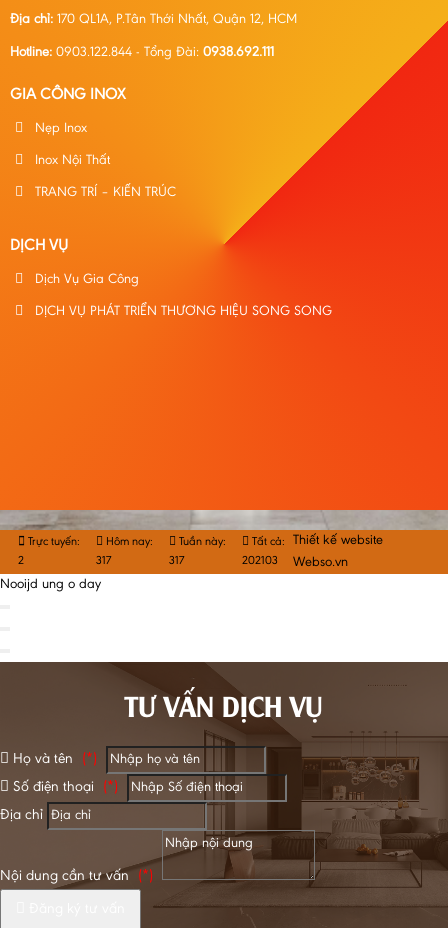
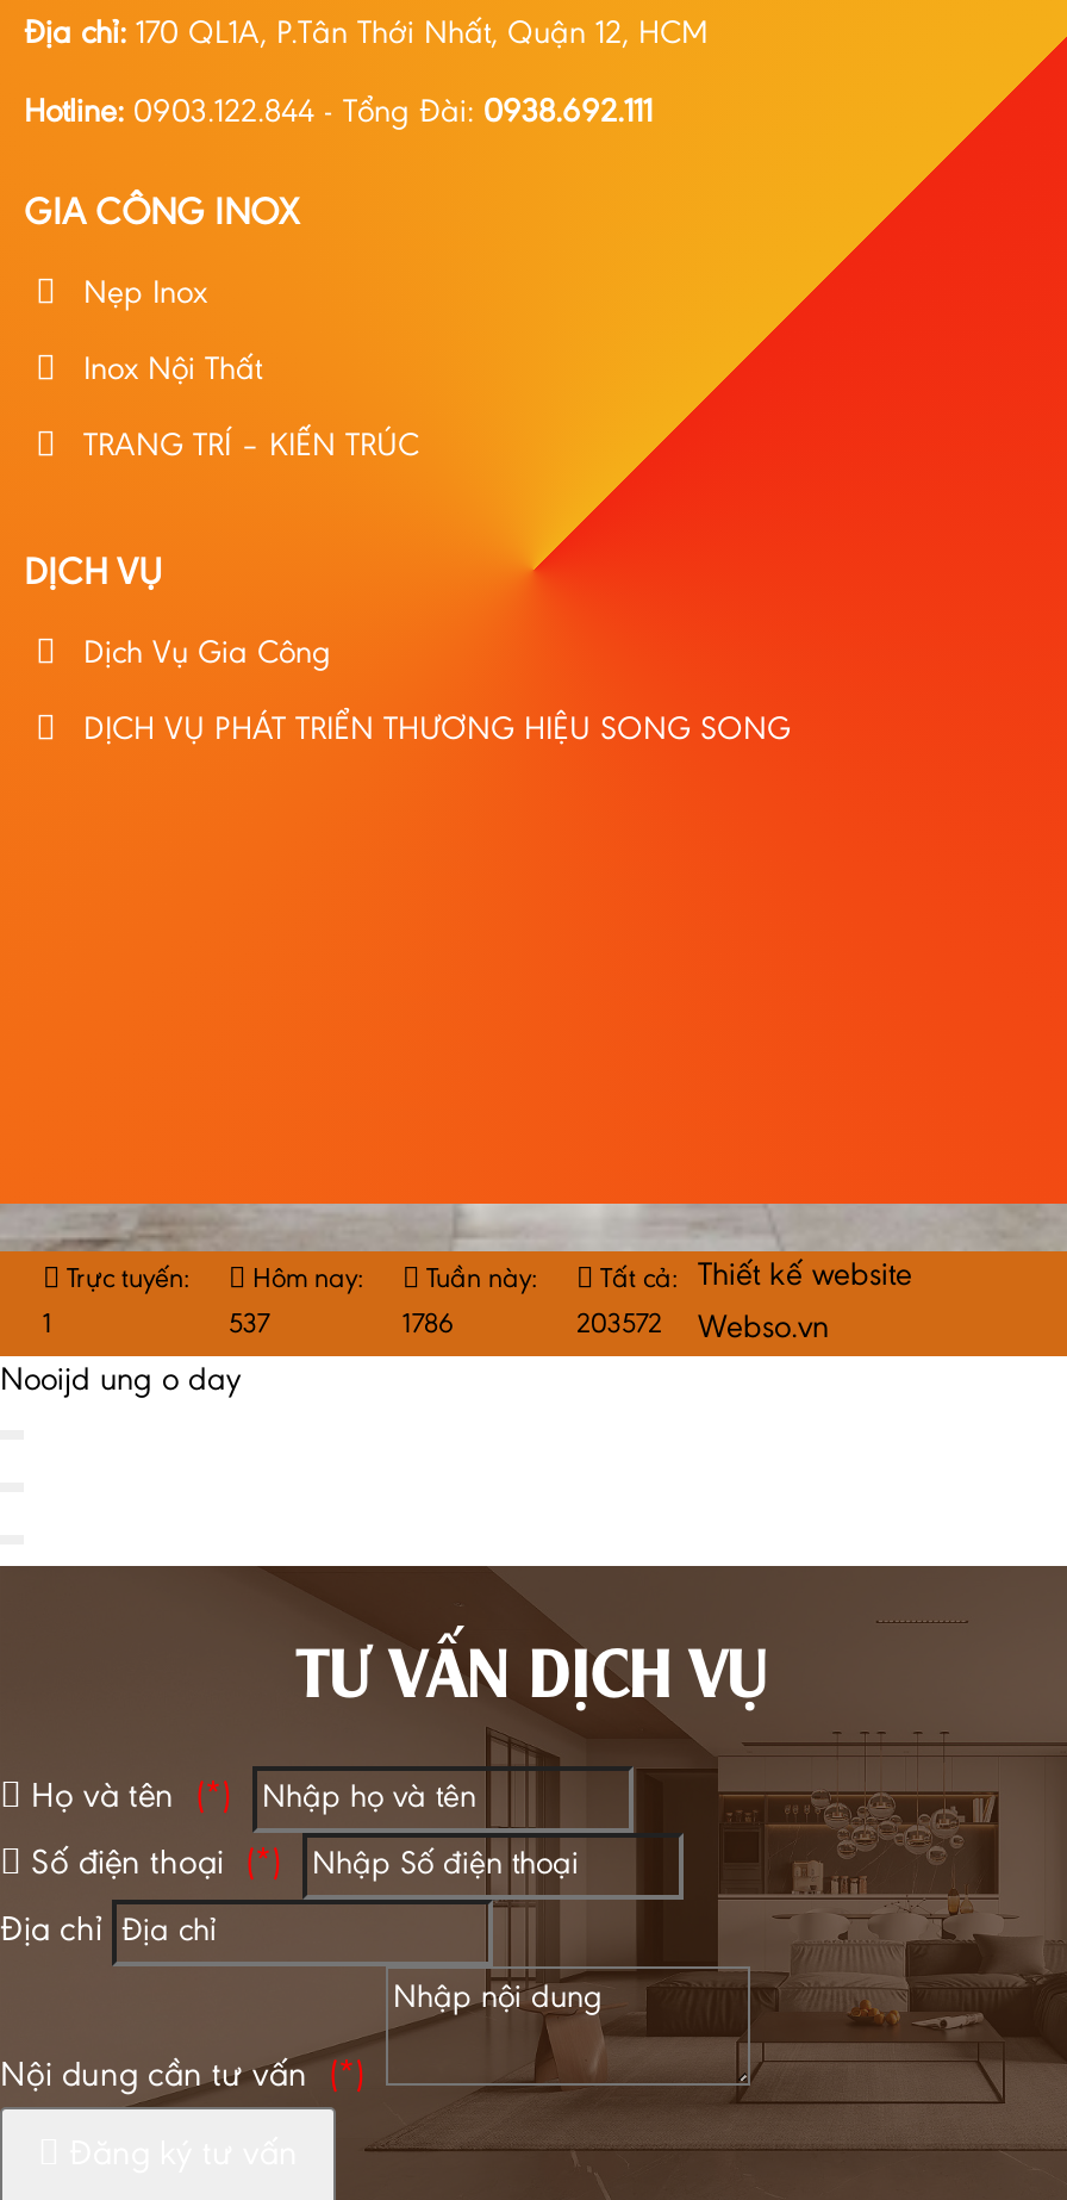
- 2
+ 1

- 317
+ 537

- 317
+ 1786

- 202103 Webso.vn
+ 203572 Webso.vn
